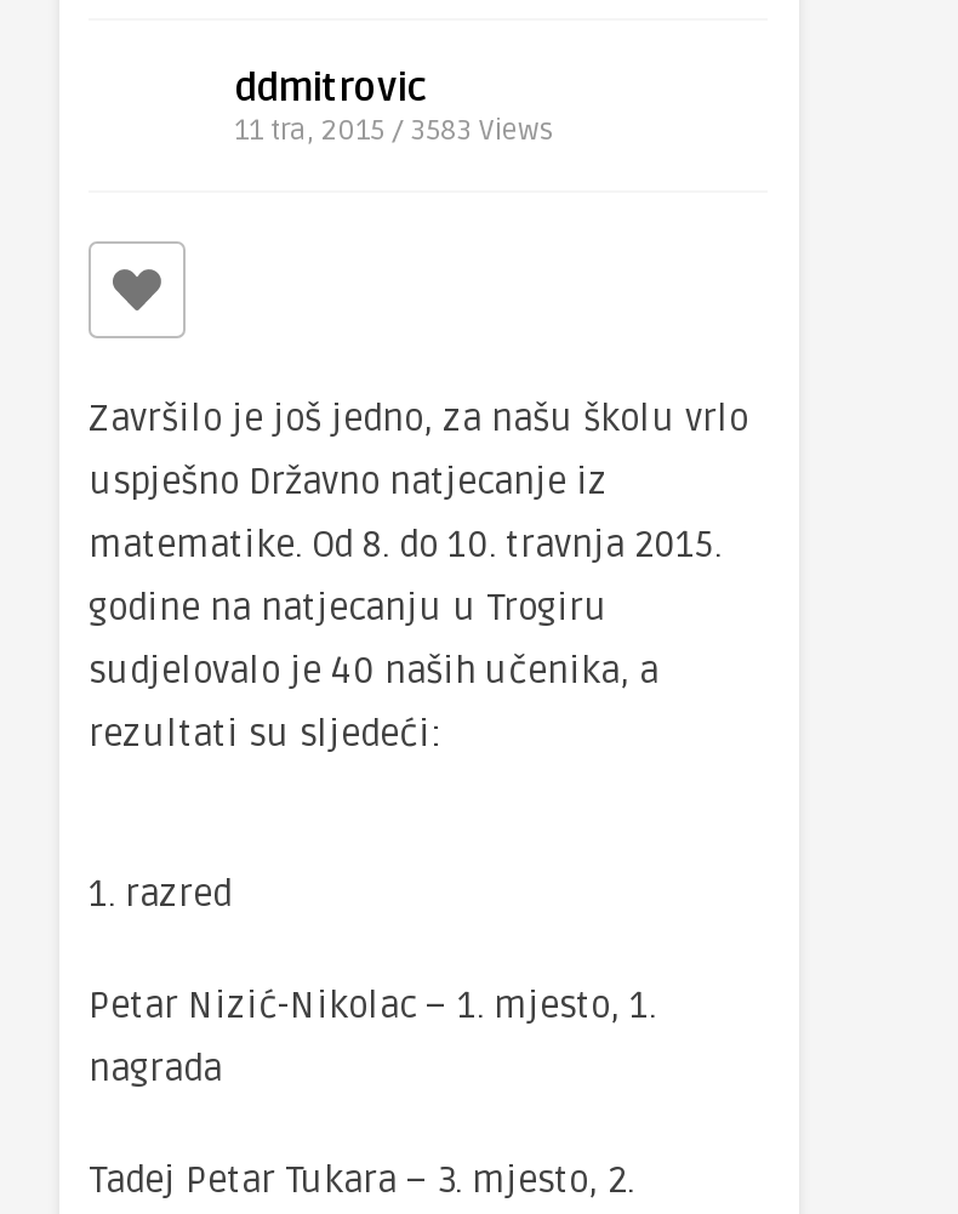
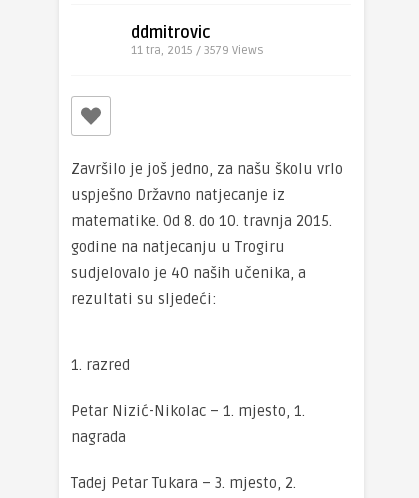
- 11 tra, 2015 / 3583 Views
+ 11 tra, 2015 / 3579 Views
